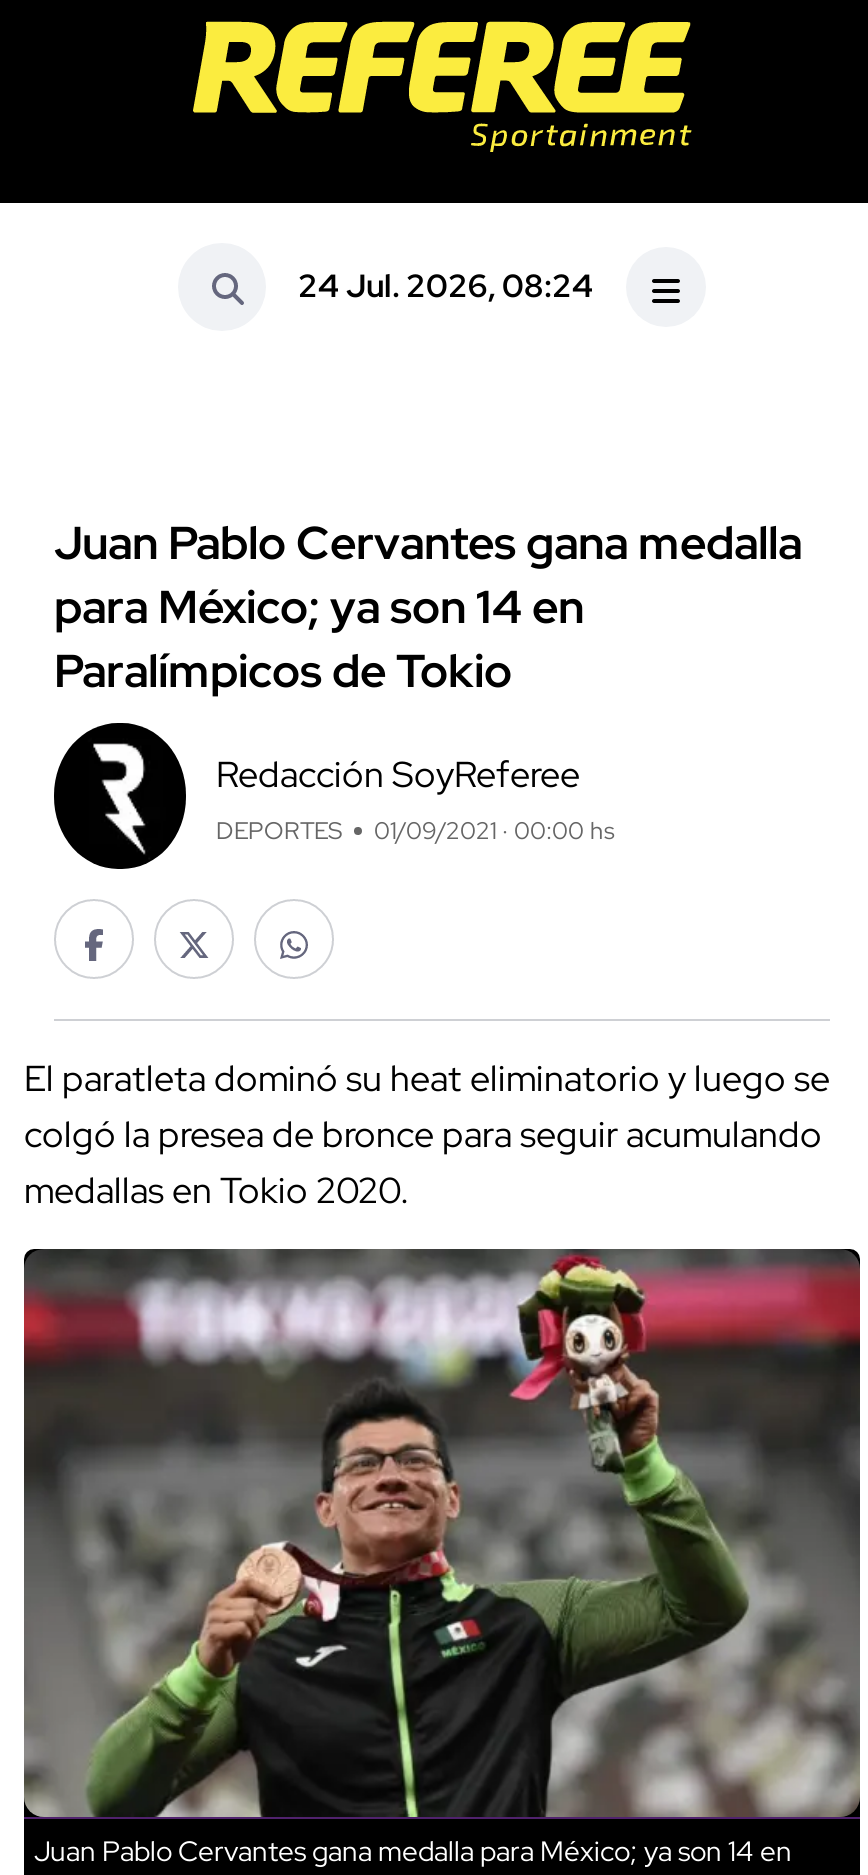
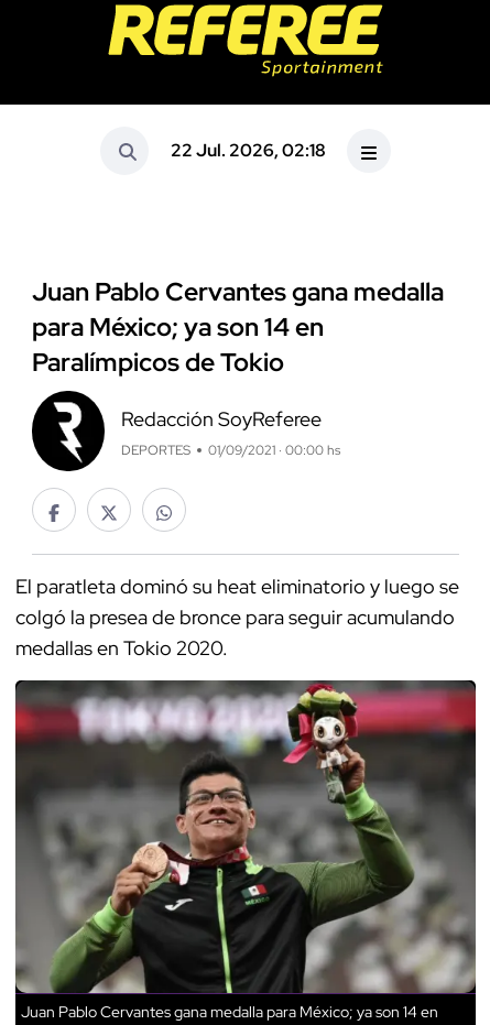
- 24 Jul. 2026, 08:24
+ 22 Jul. 2026, 02:18
